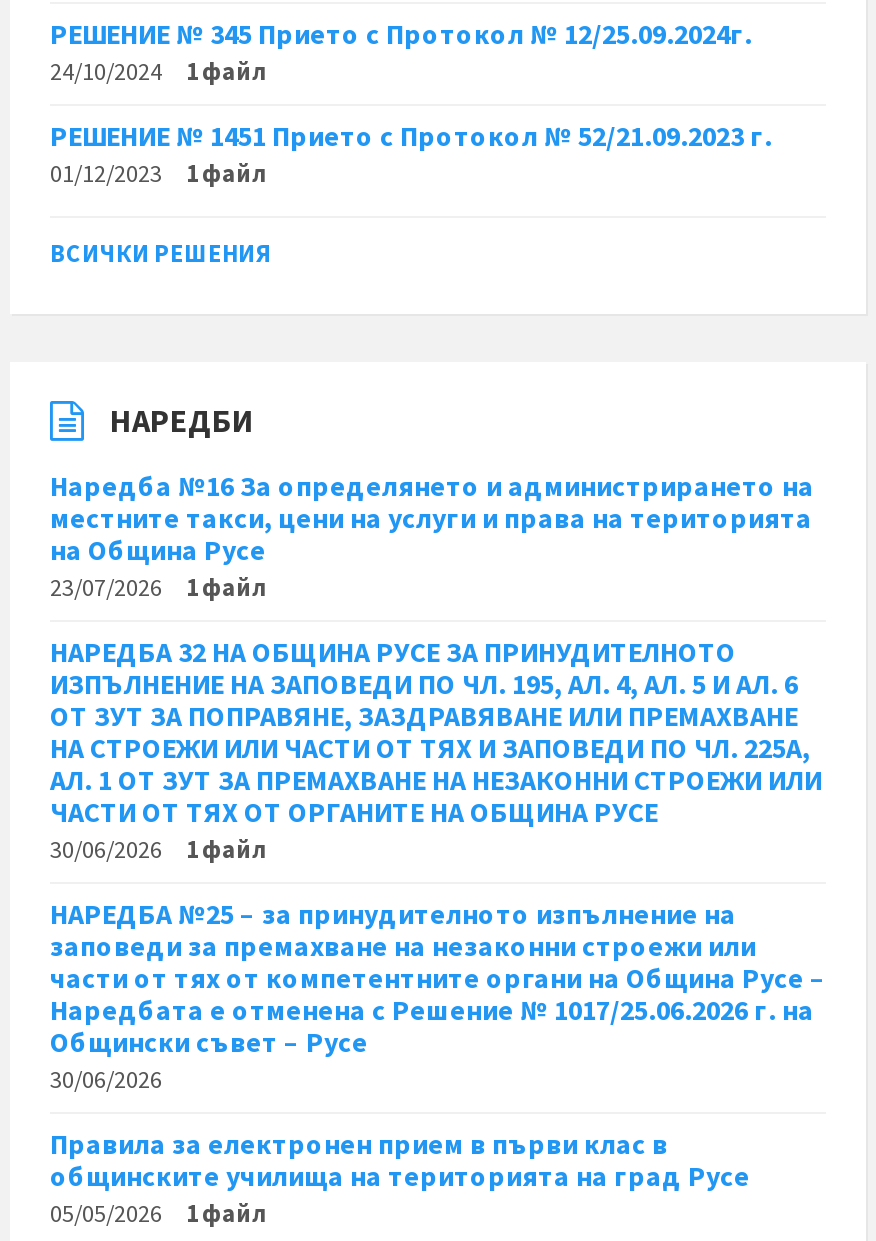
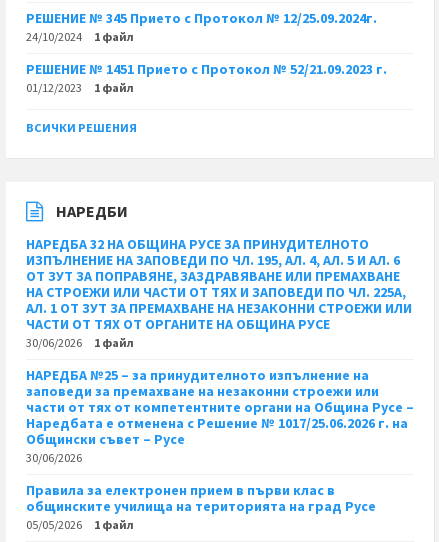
- Наредба №16 За определянето и администрирането на
- местните такси, цени на услуги и права на територията
- на Община Русе
- 23/07/2026
- 1 файл
